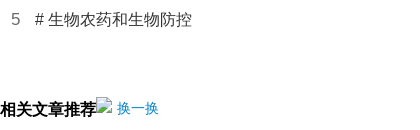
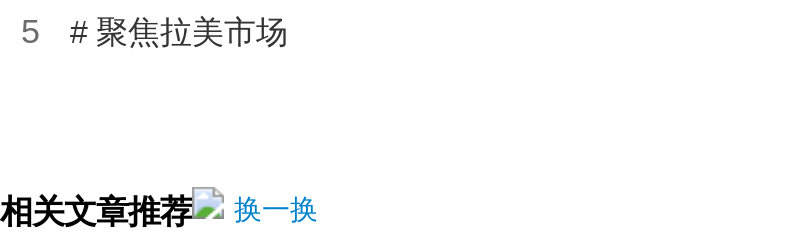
- # 生物农药和生物防控
+ # 聚焦拉美市场
